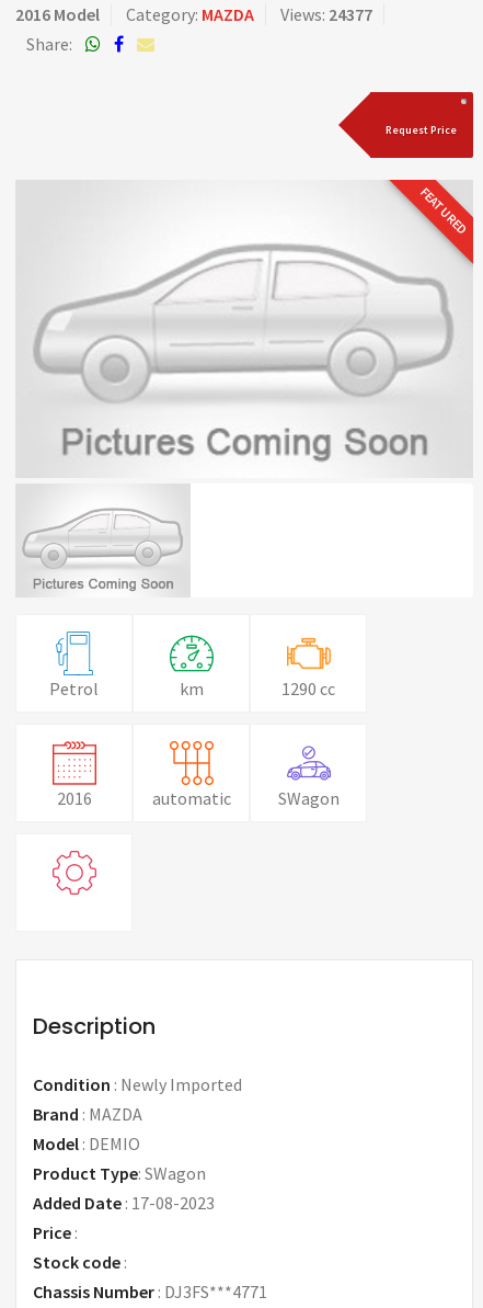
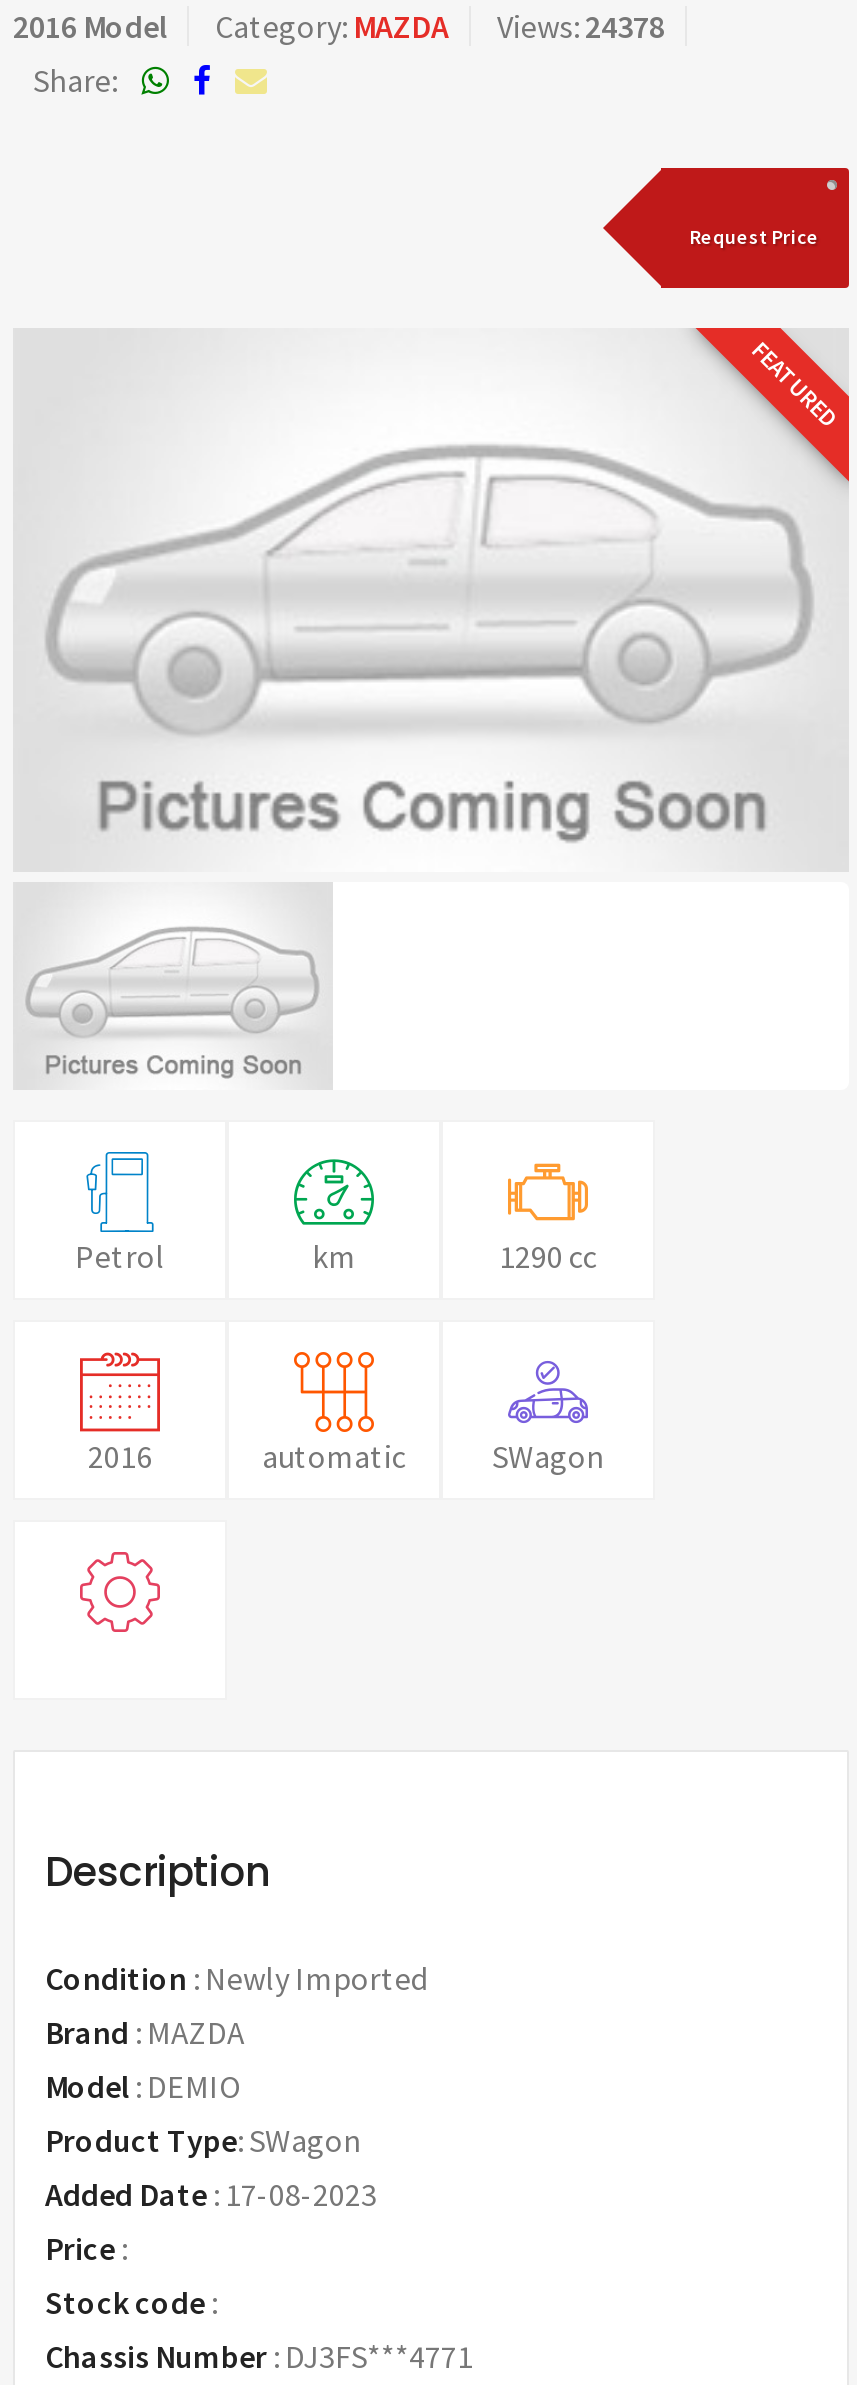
- 2016 Model Category: MAZDA Views: 24377
+ 2016 Model Category: MAZDA Views: 24378
